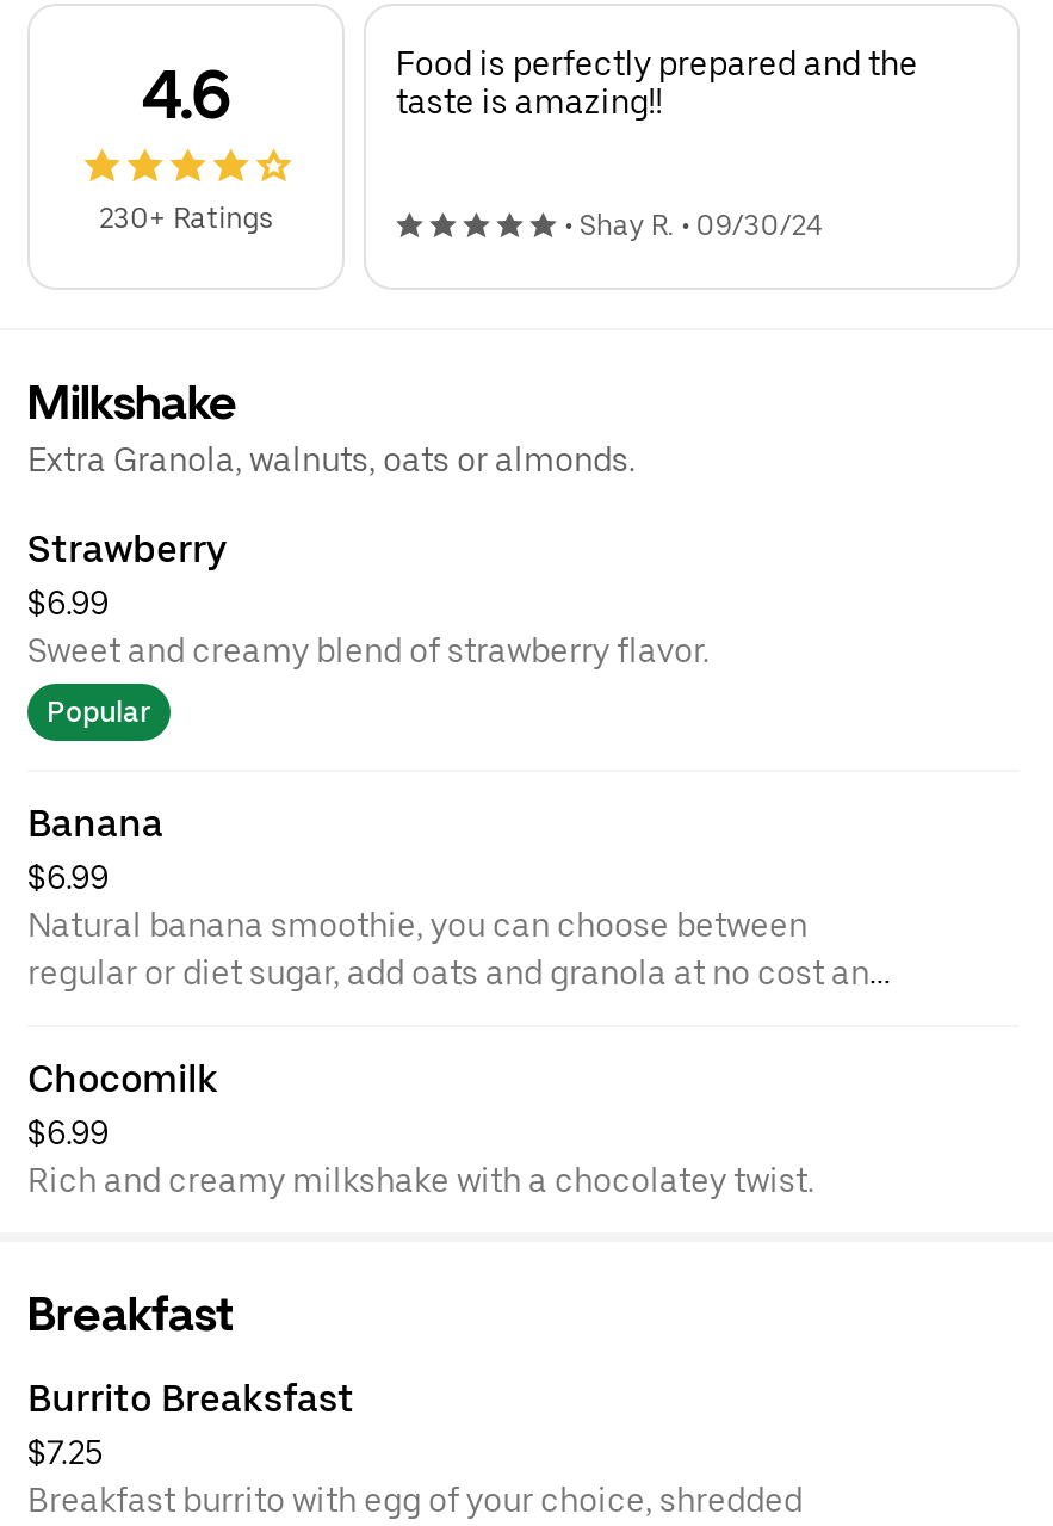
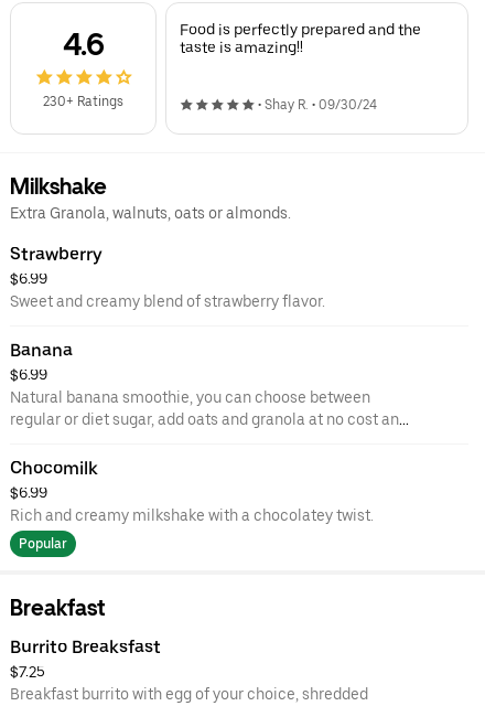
moved down: Popular

moved up: Banana | $6.99 | Natural banana smoothie, you can choose between | Chocomilk | $6.99 | Rich and creamy milkshake with a chocolatey twist.
